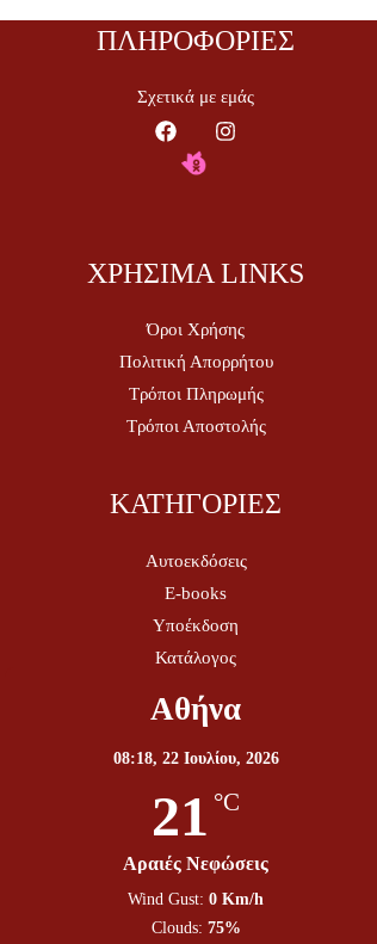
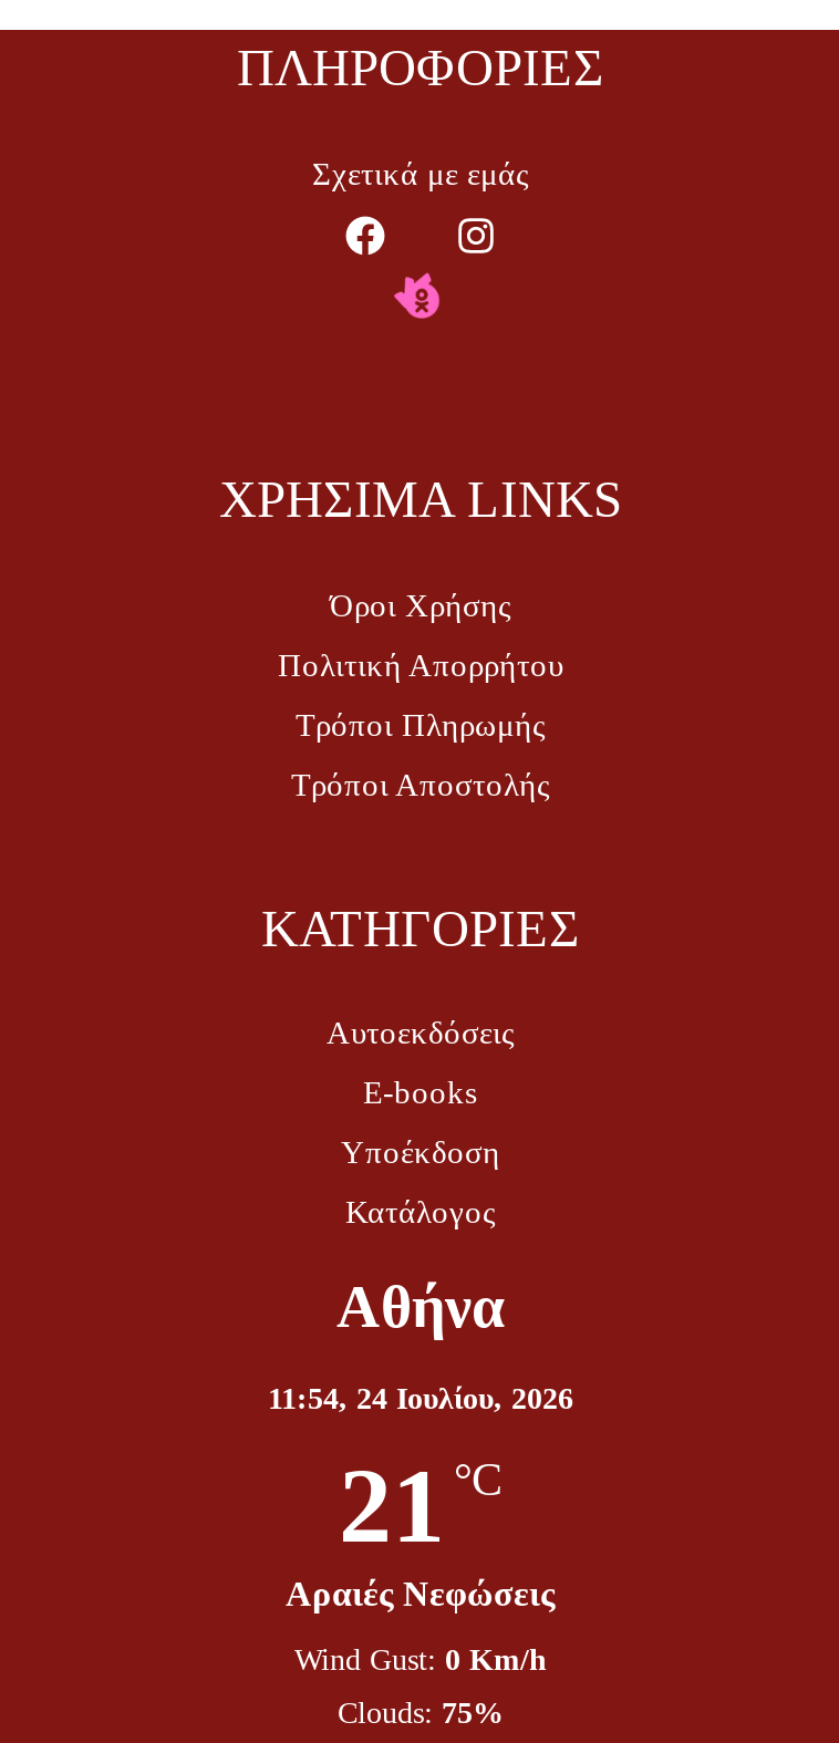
- 08:18, 22 Ιουλίου, 2026
+ 11:54, 24 Ιουλίου, 2026
